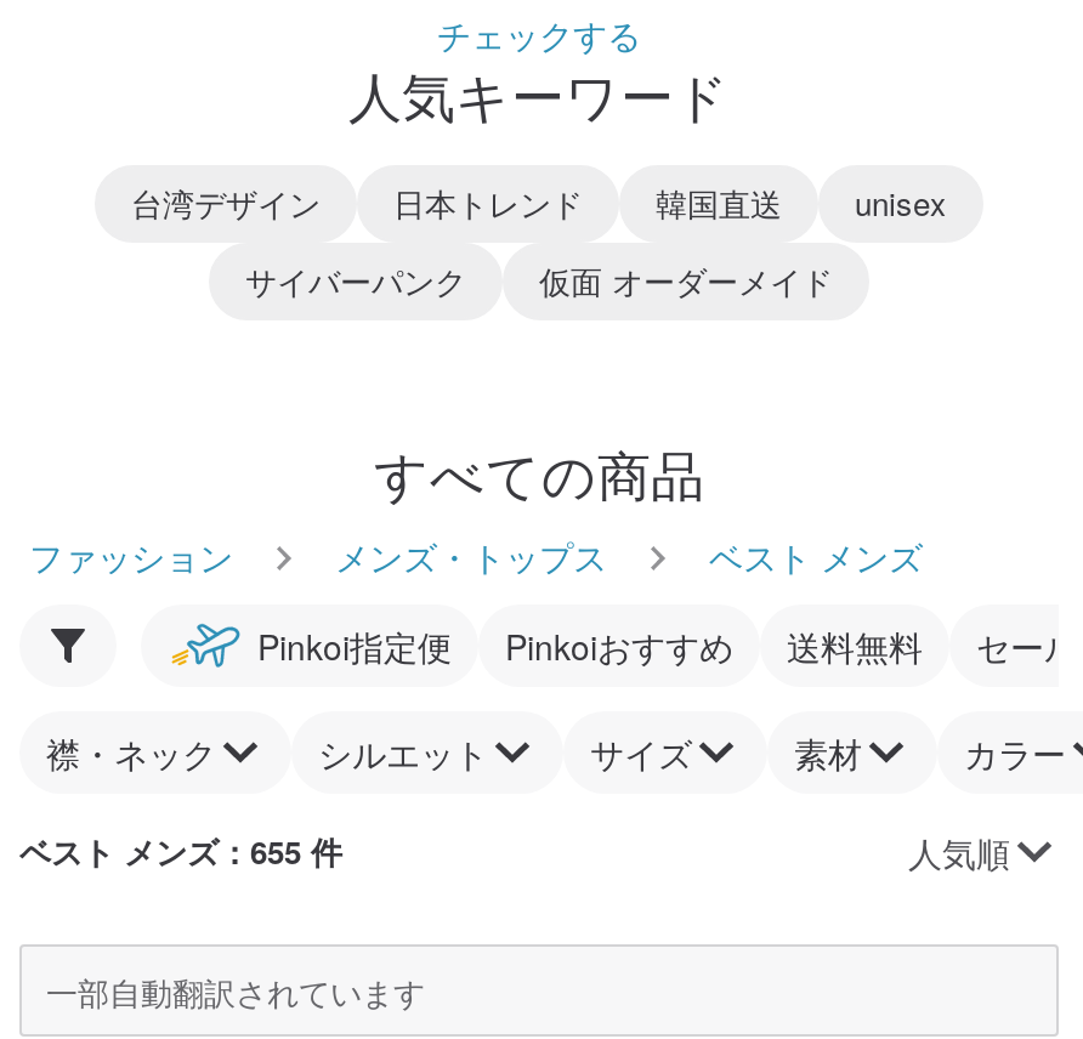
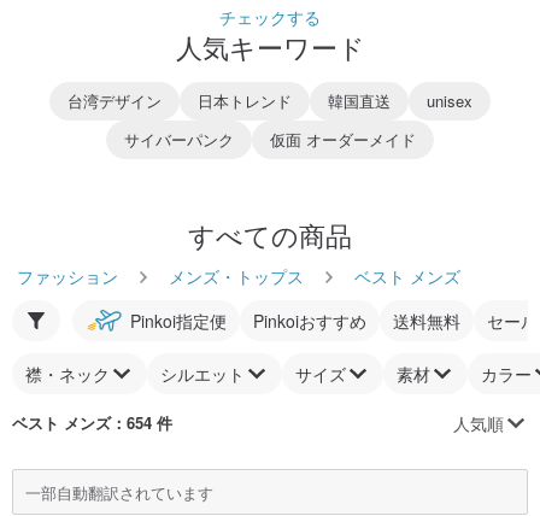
- ベスト メンズ：655 件
+ ベスト メンズ：654 件
